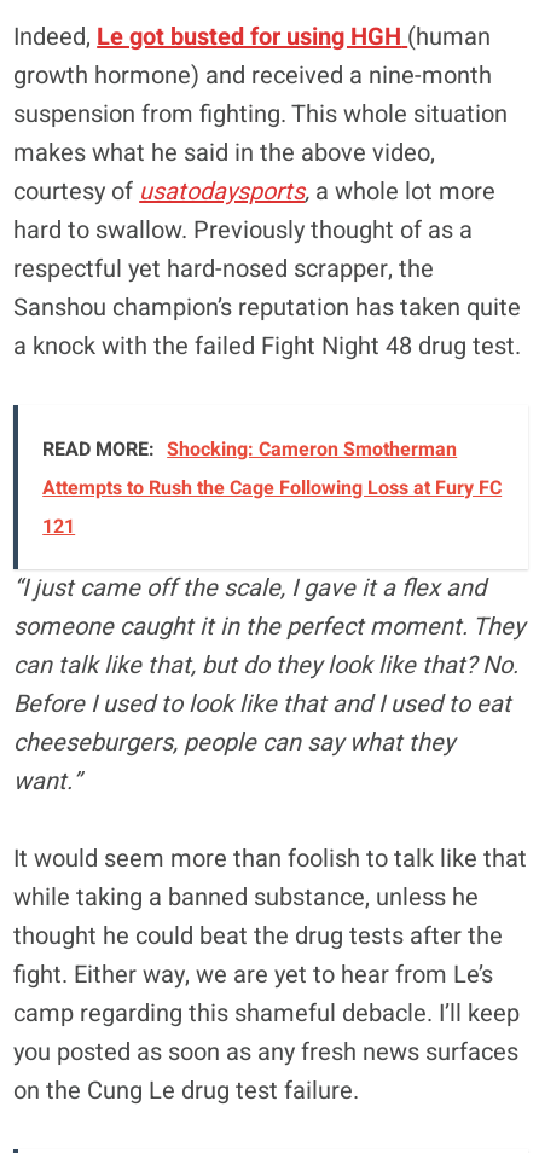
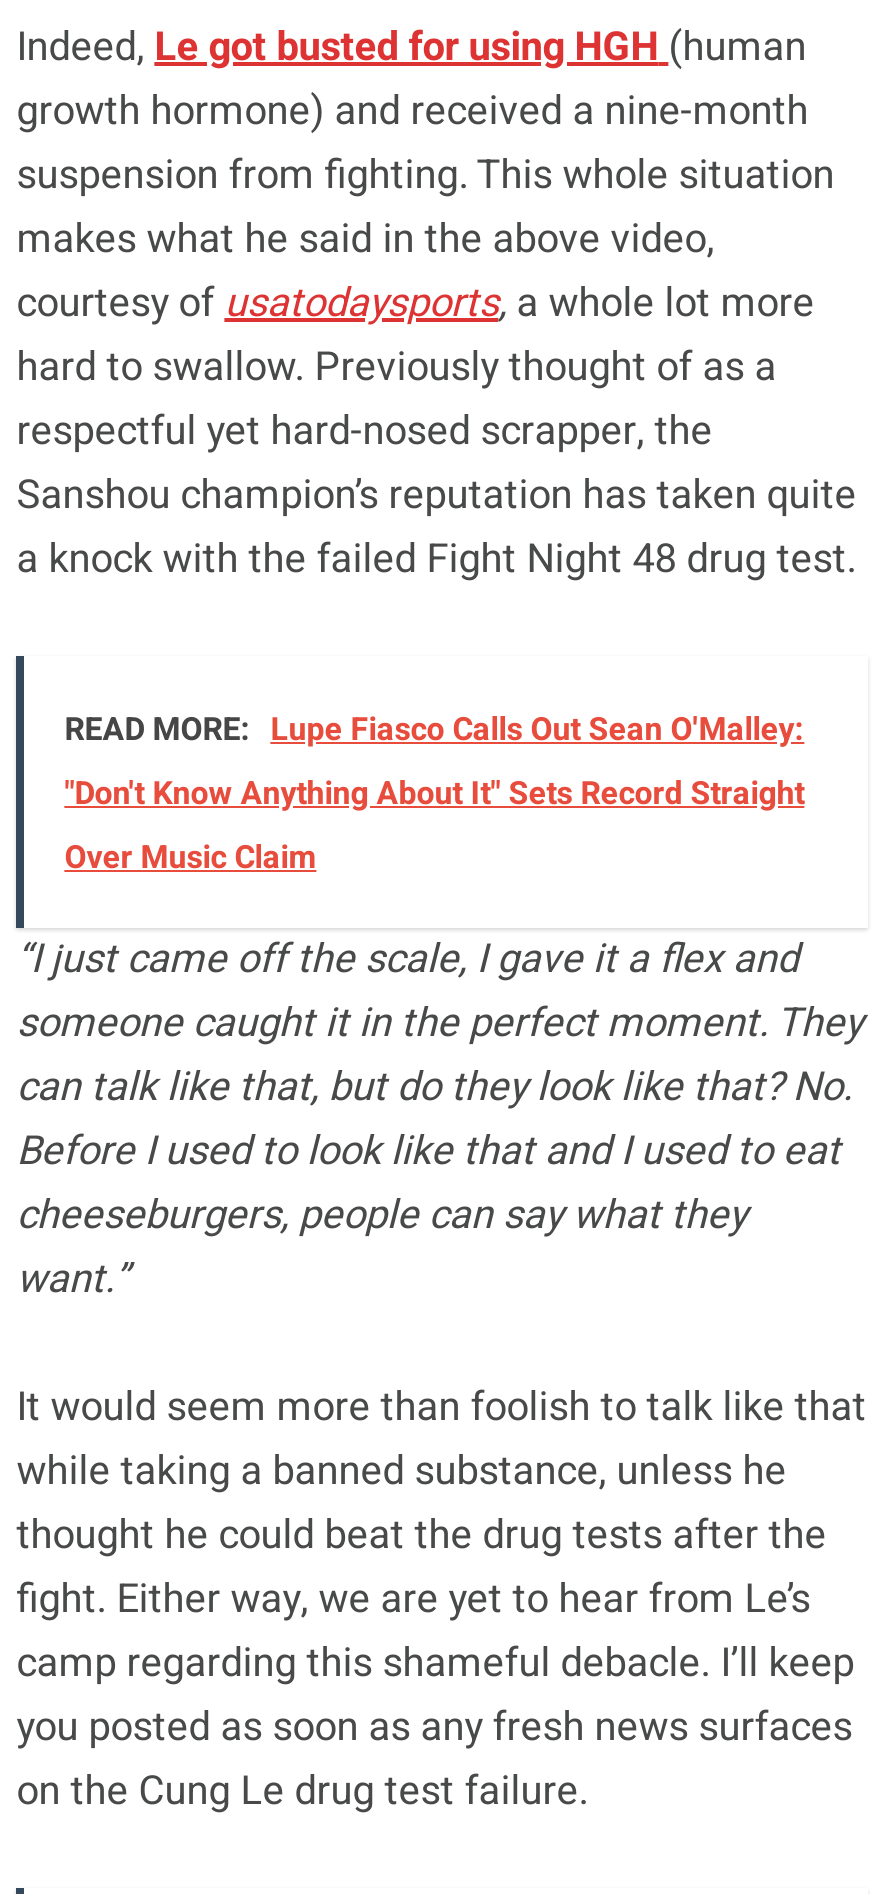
- READ MORE: Shocking: Cameron Smotherman
- Attempts to Rush the Cage Following Loss at Fury FC
- 121
+ READ MORE: Lupe Fiasco Calls Out Sean O'Malley:
+ "Don't Know Anything About It" Sets Record Straight
+ Over Music Claim
